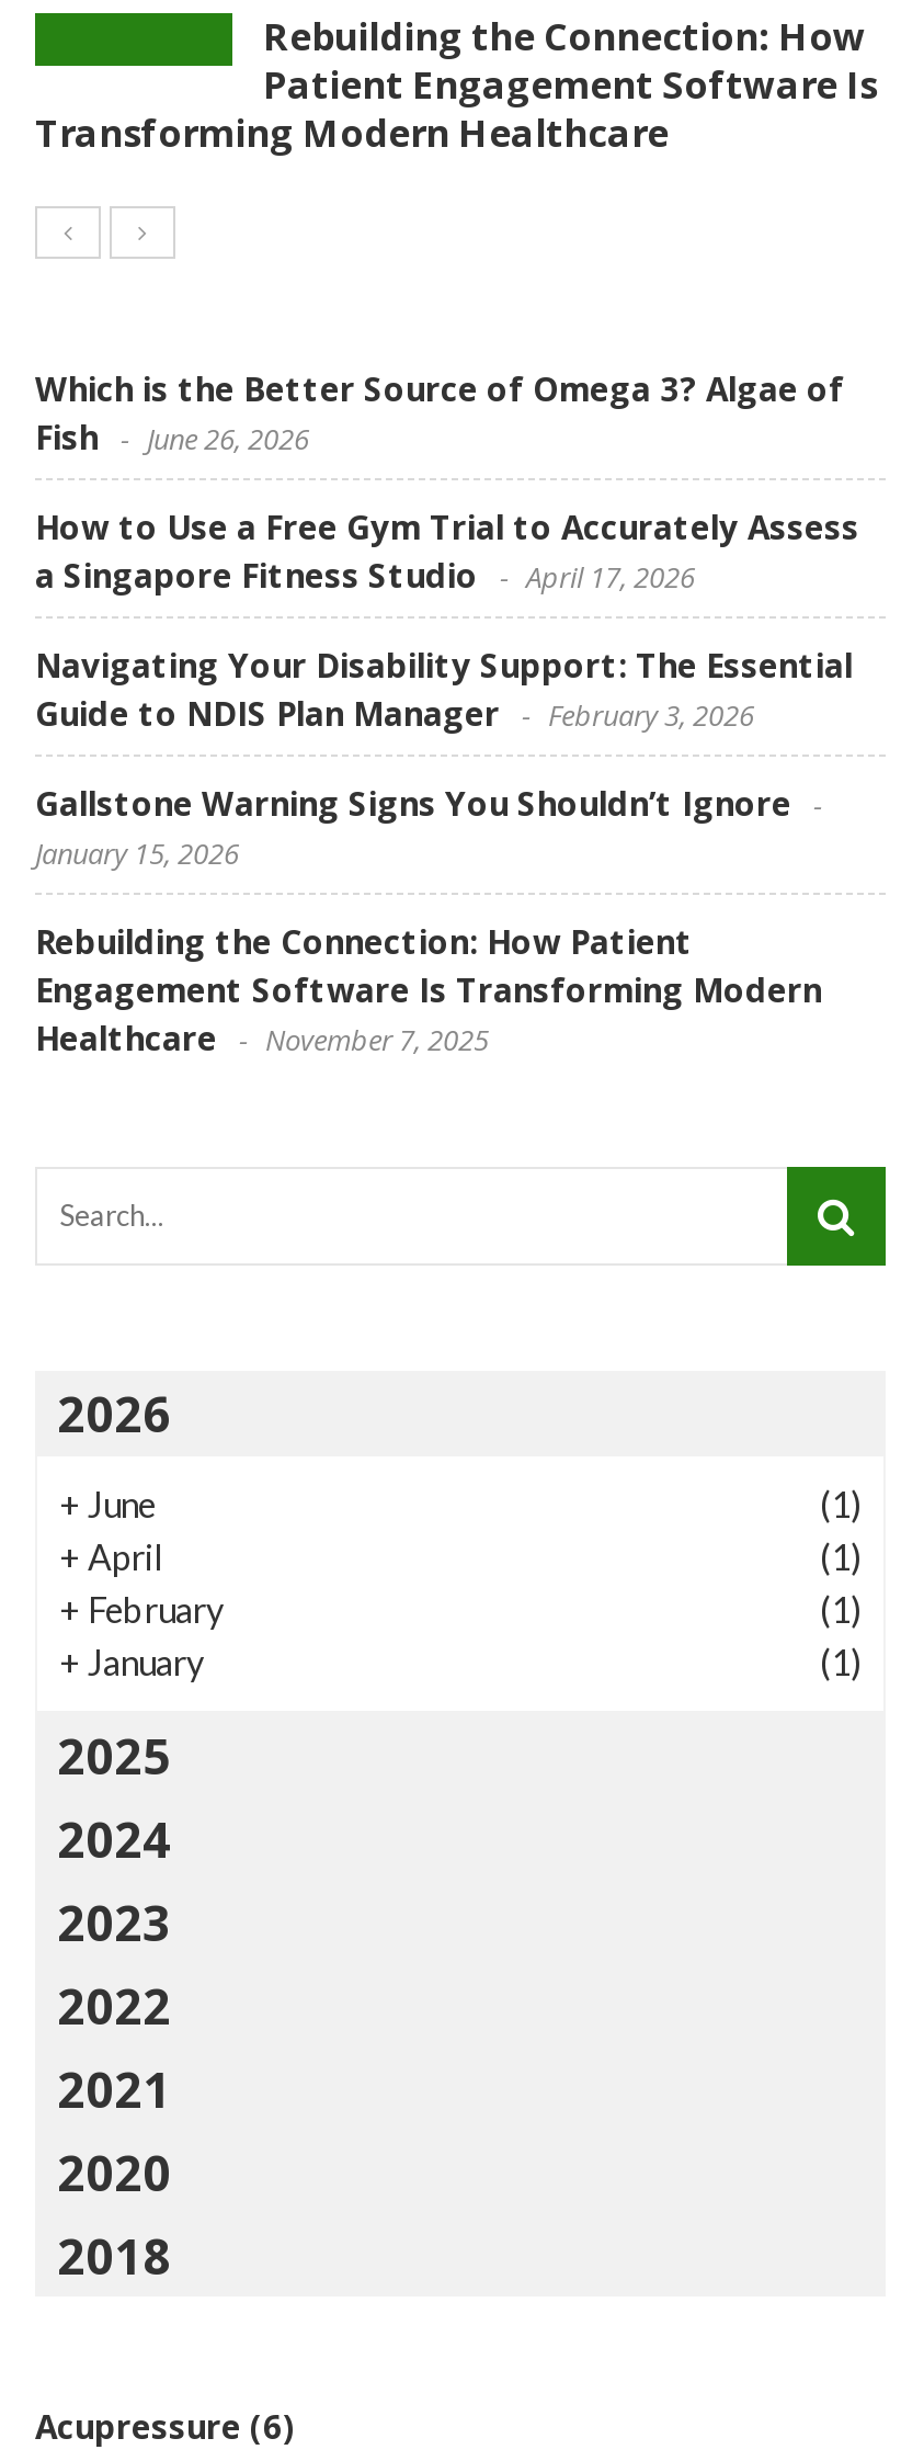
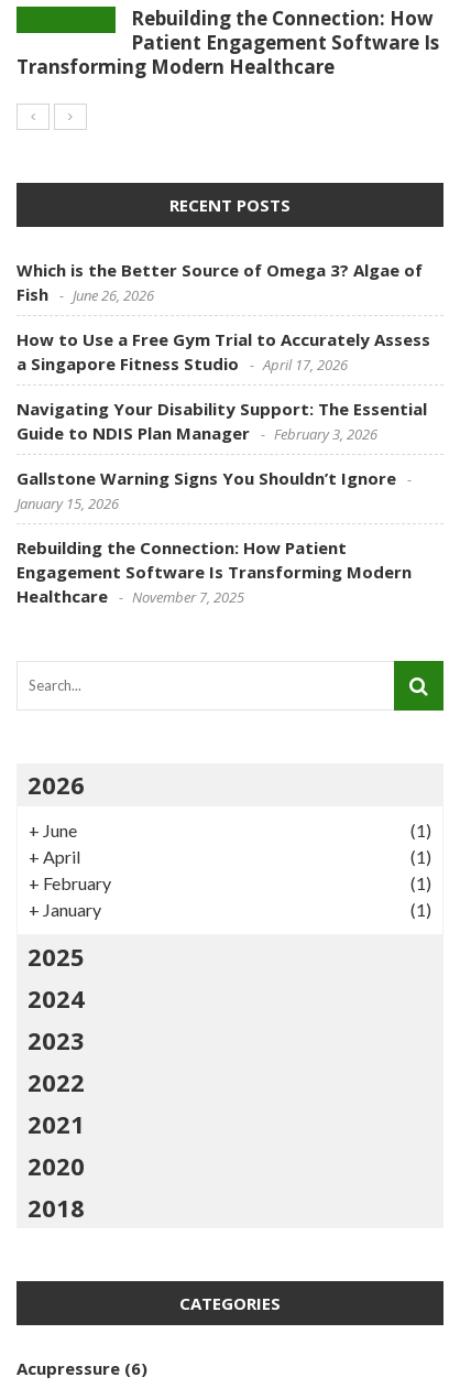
+ RECENT POSTS

+ CATEGORIES
